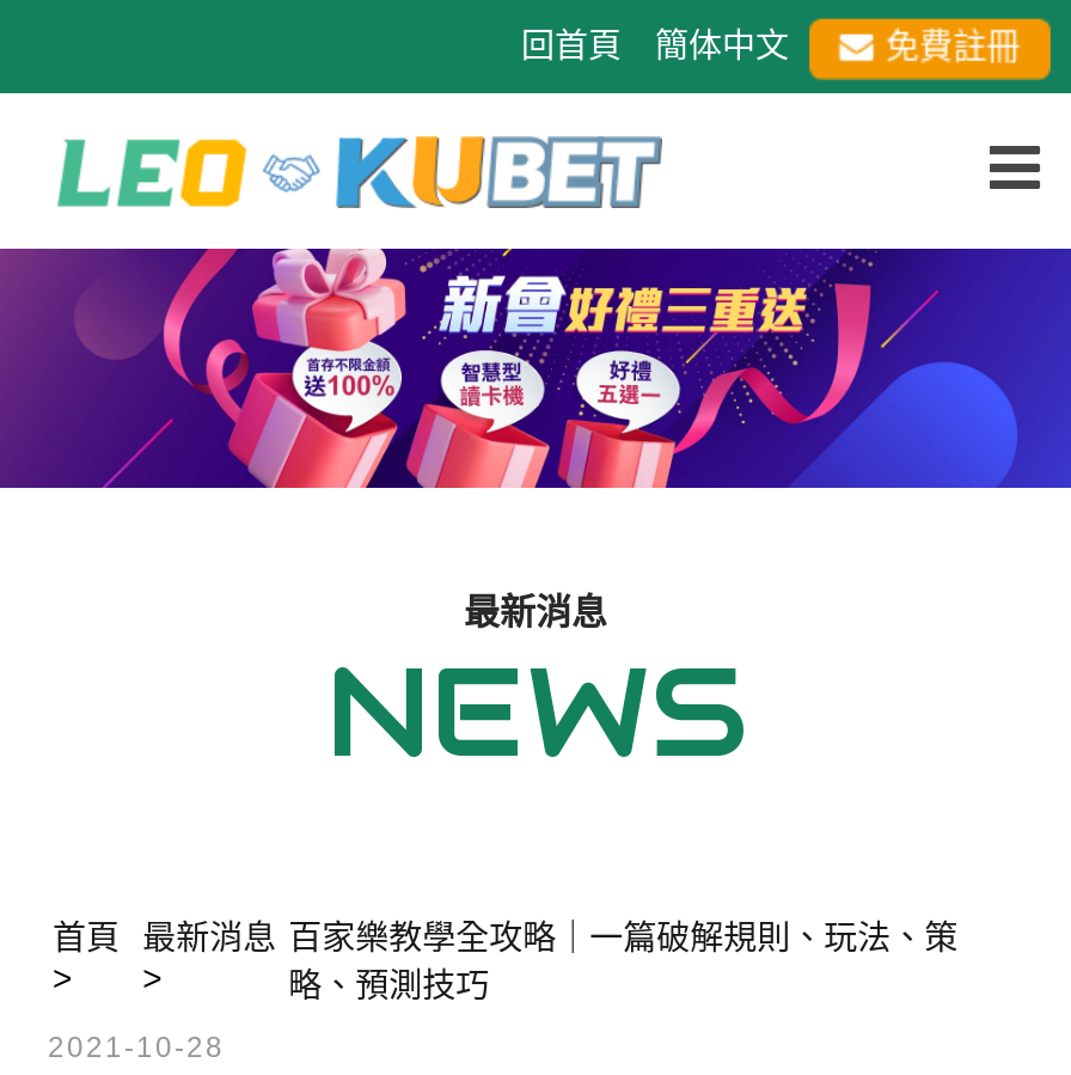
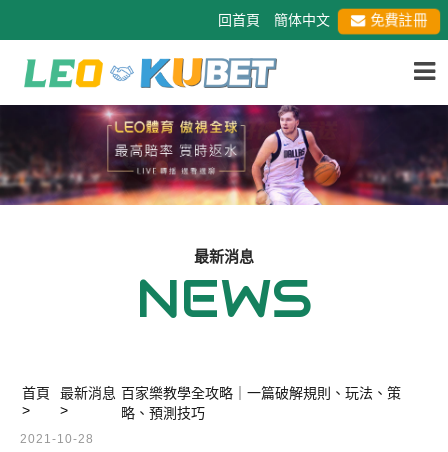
- [image]
+ [image]
